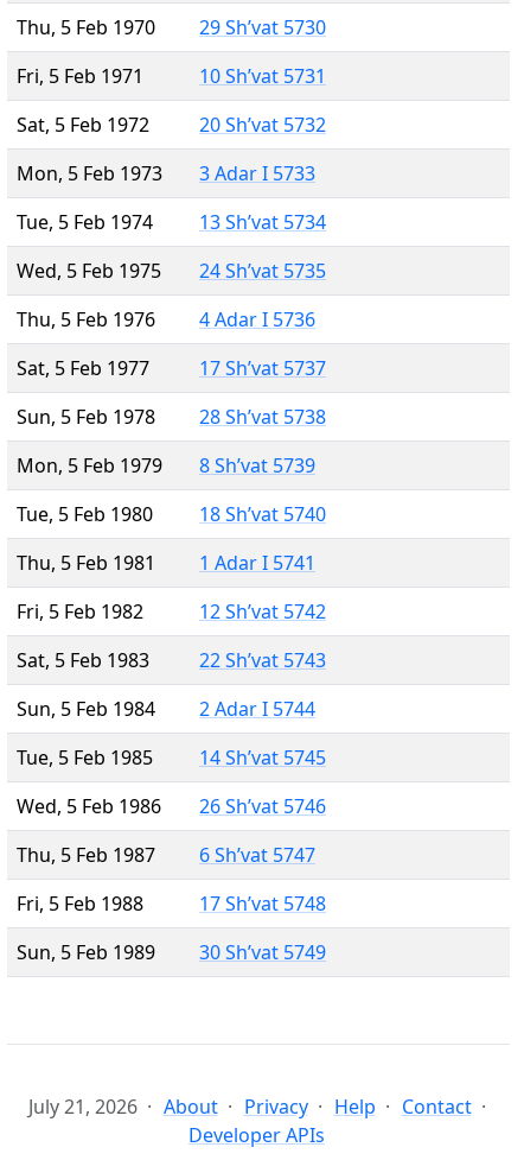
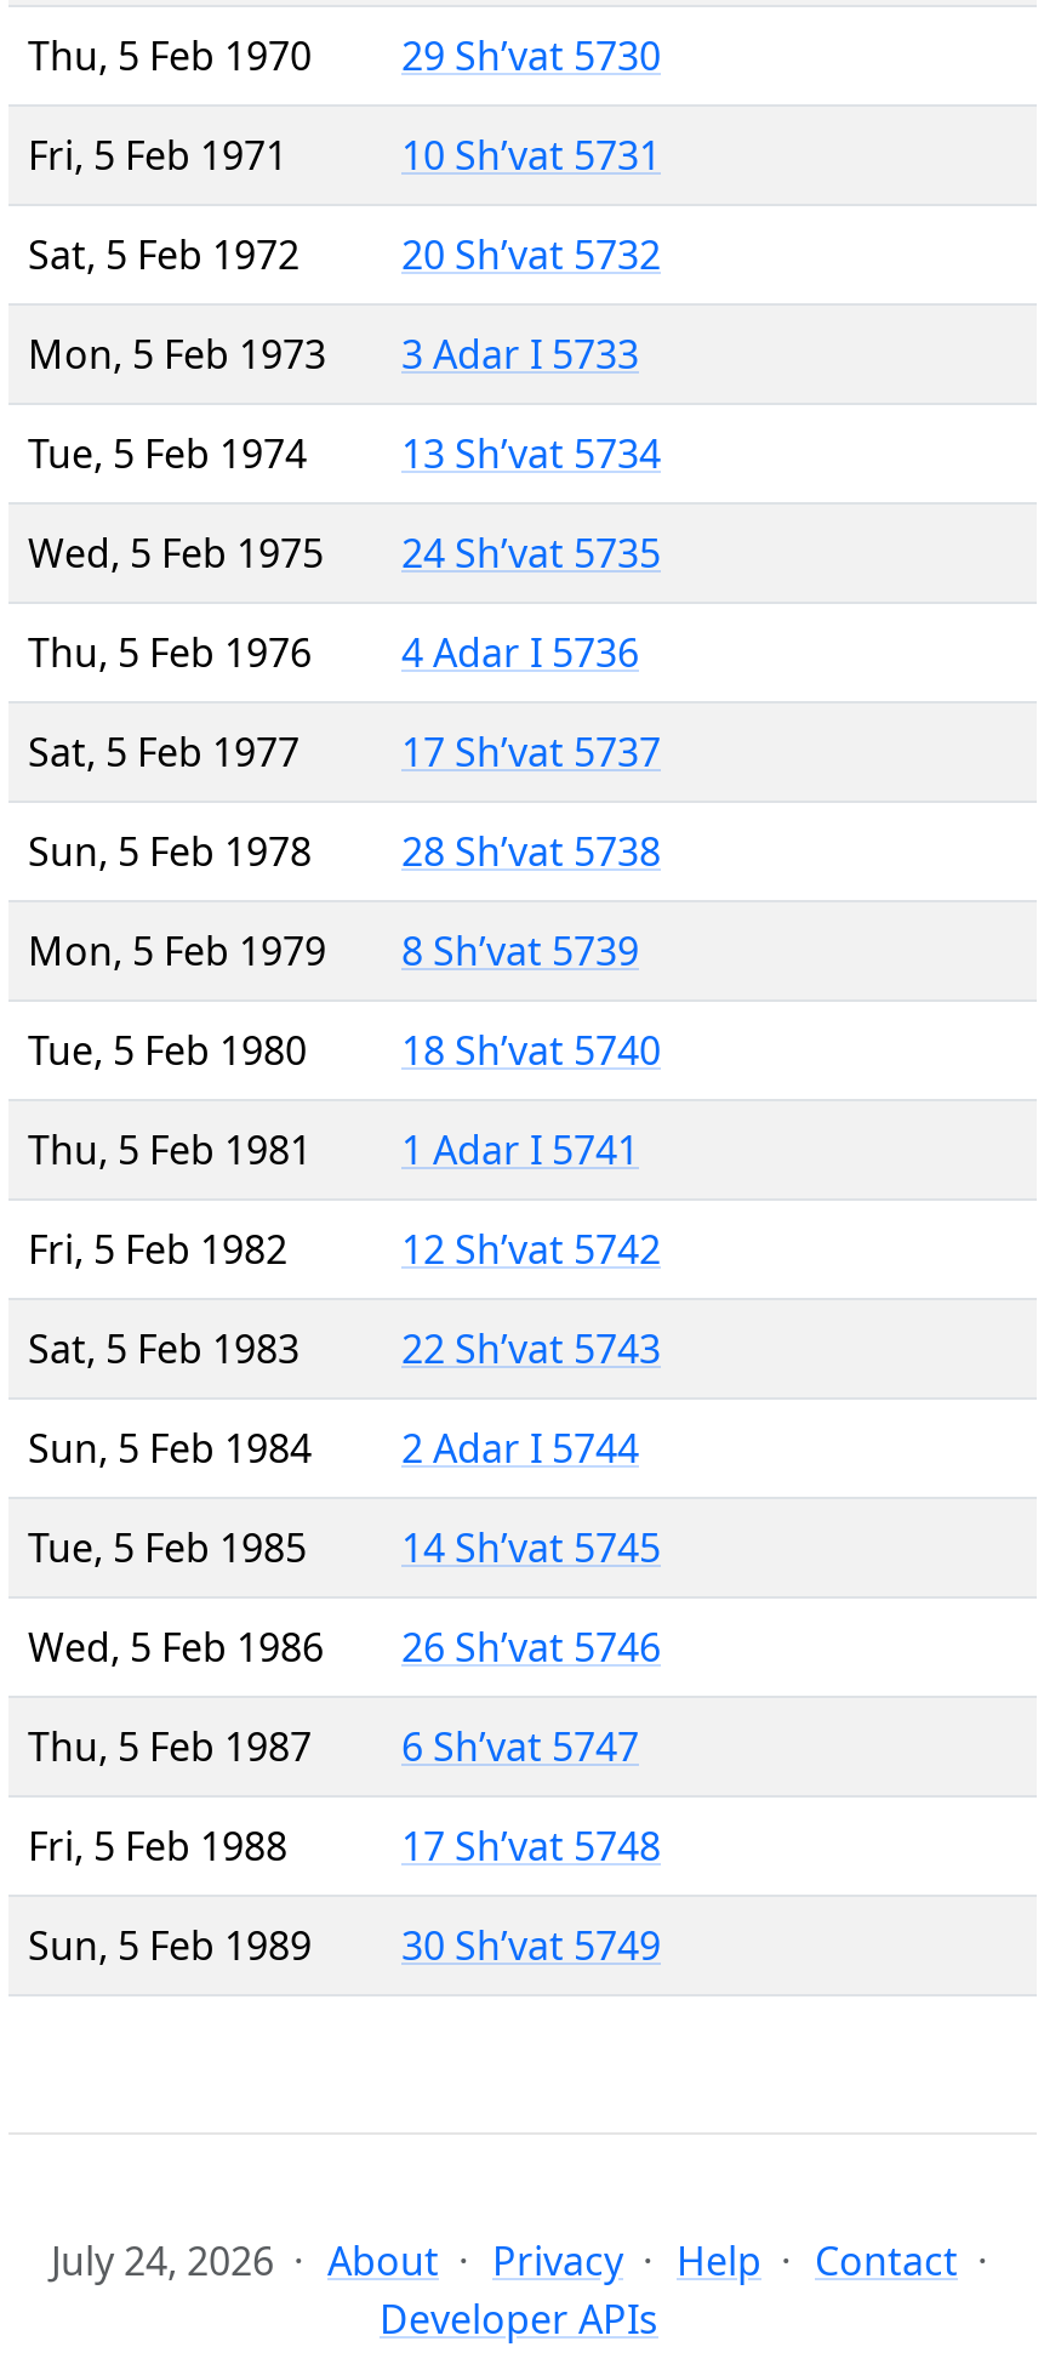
- July 21, 2026 About Privacy Help Contact
+ July 24, 2026 About Privacy Help Contact
